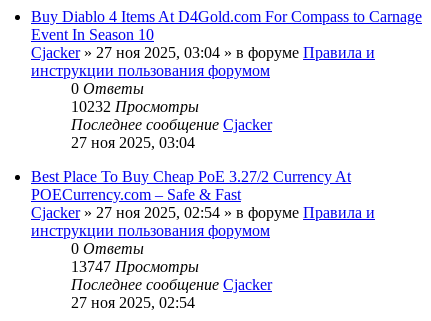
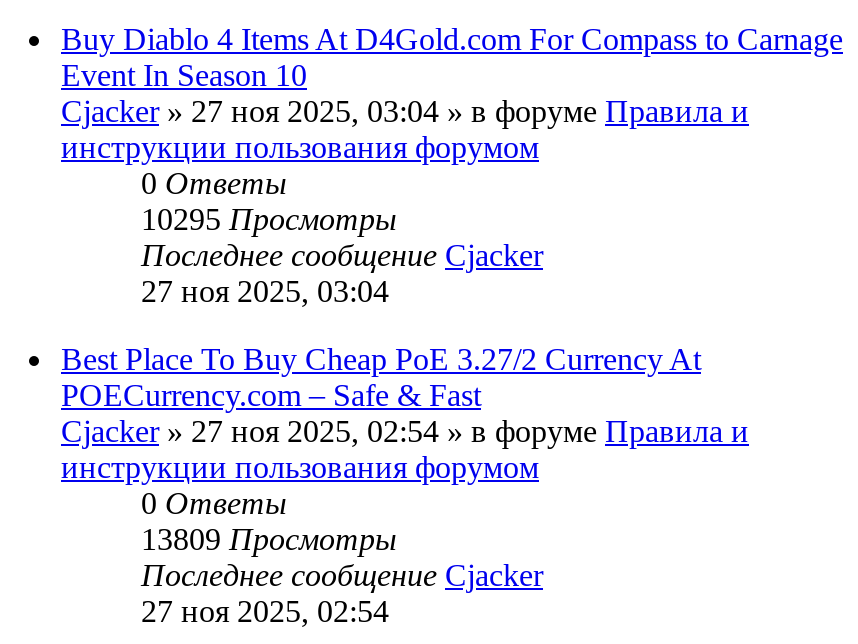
- 10232 Просмотры
+ 10295 Просмотры

- 13747 Просмотры
+ 13809 Просмотры
